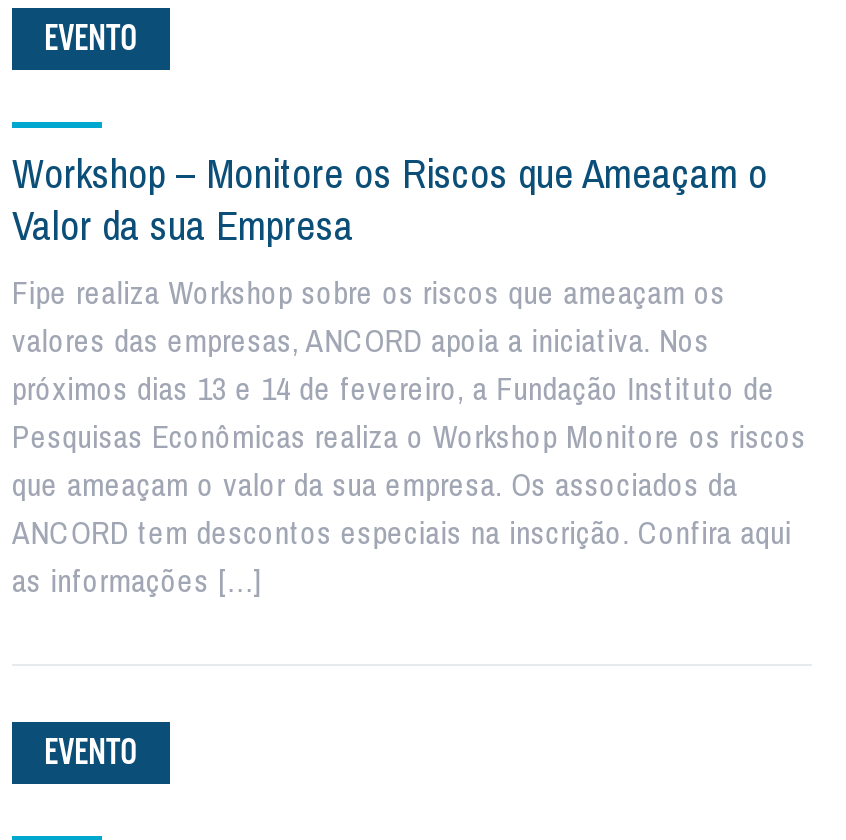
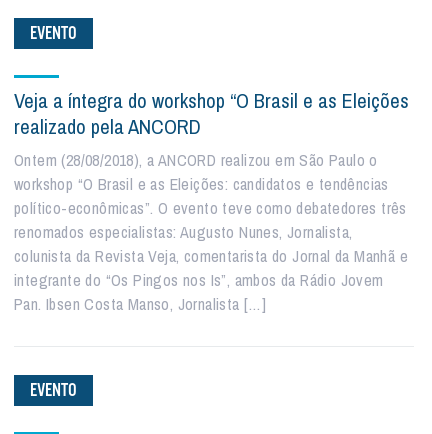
- Workshop – Monitore os Riscos que Ameaçam o
- Valor da sua Empresa
- Fipe realiza Workshop sobre os riscos que ameaçam os
- valores das empresas, ANCORD apoia a iniciativa. Nos
- próximos dias 13 e 14 de fevereiro, a Fundação Instituto de
- Pesquisas Econômicas realiza o Workshop Monitore os riscos
- que ameaçam o valor da sua empresa. Os associados da
- ANCORD tem descontos especiais na inscrição. Confira aqui
- as informações […]
+ Veja a íntegra do workshop “O Brasil e as Eleições
+ realizado pela ANCORD
+ Ontem (28/08/2018), a ANCORD realizou em São Paulo o
+ workshop “O Brasil e as Eleições: candidatos e tendências
+ político-econômicas”. O evento teve como debatedores três
+ renomados especialistas: Augusto Nunes, Jornalista,
+ colunista da Revista Veja, comentarista do Jornal da Manhã e
+ integrante do “Os Pingos nos Is”, ambos da Rádio Jovem
+ Pan. Ibsen Costa Manso, Jornalista […]
